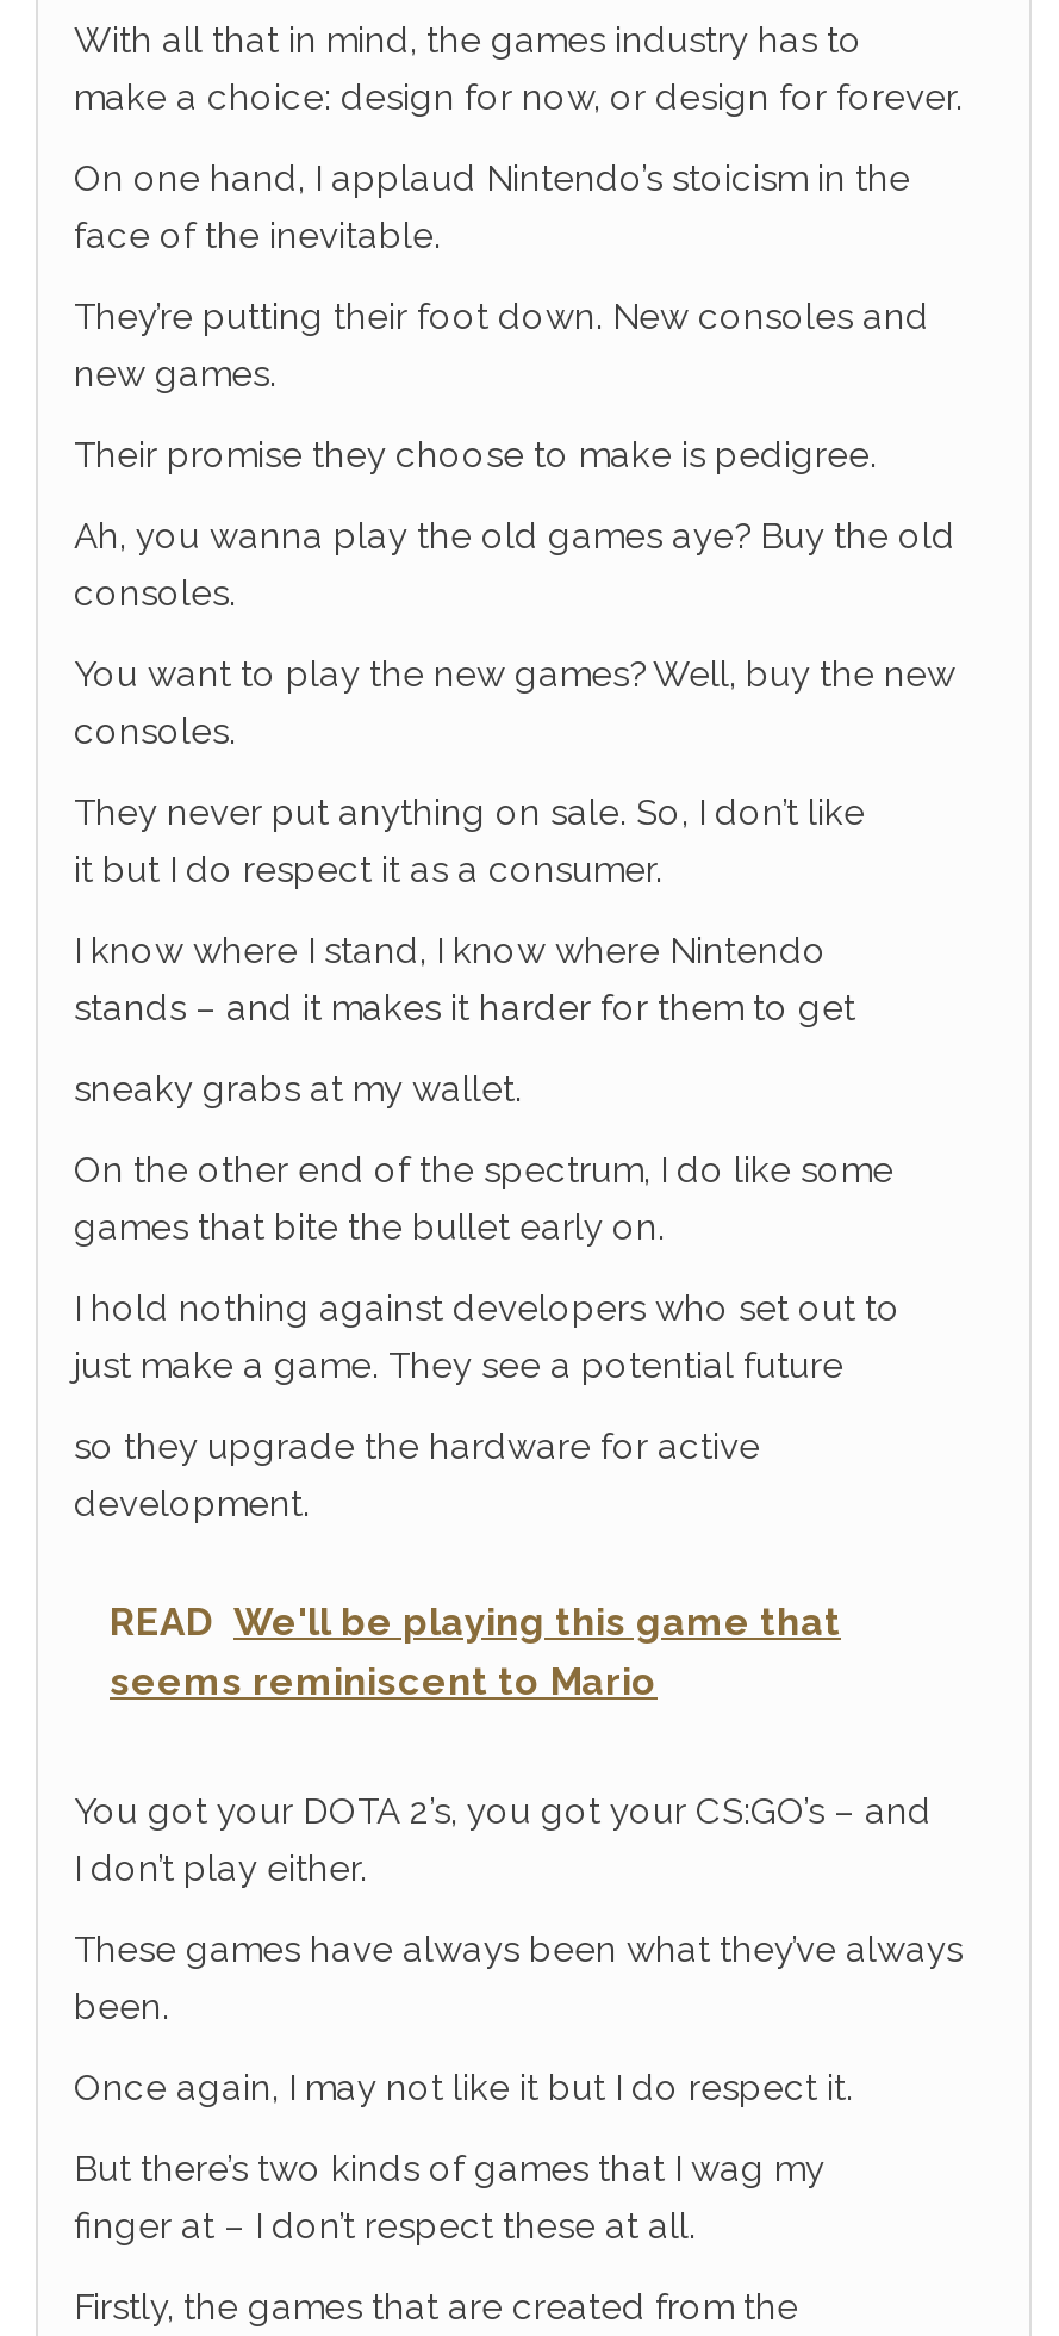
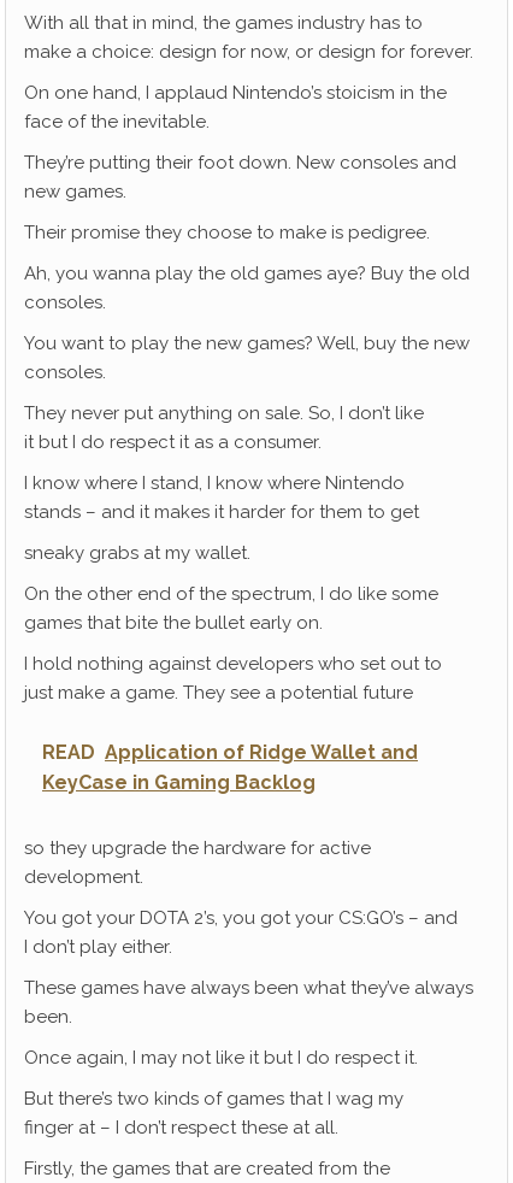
+ READ Application of Ridge Wallet and
+ KeyCase in Gaming Backlog

moved down: so they upgrade the hardware for active | development.

- READ We'll be playing this game that
- seems reminiscent to Mario
